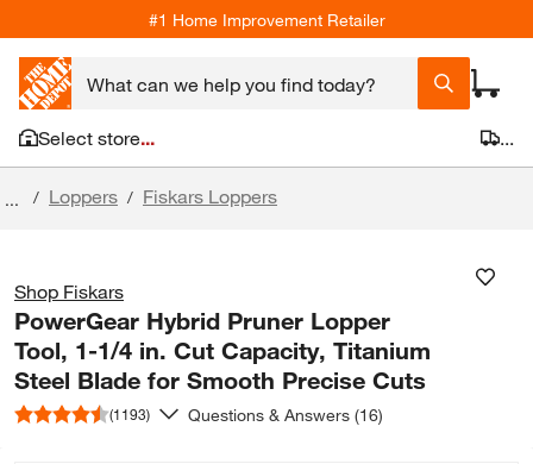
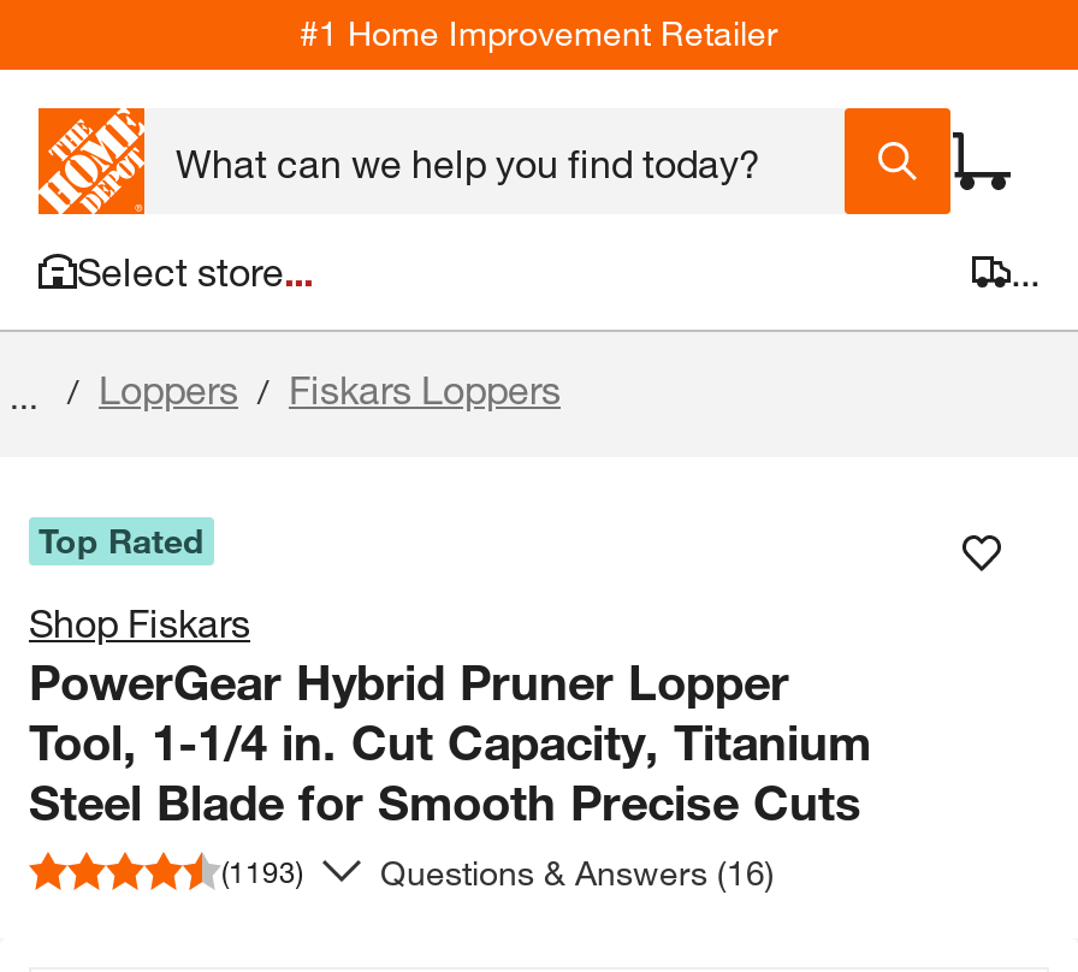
+ Top Rated
